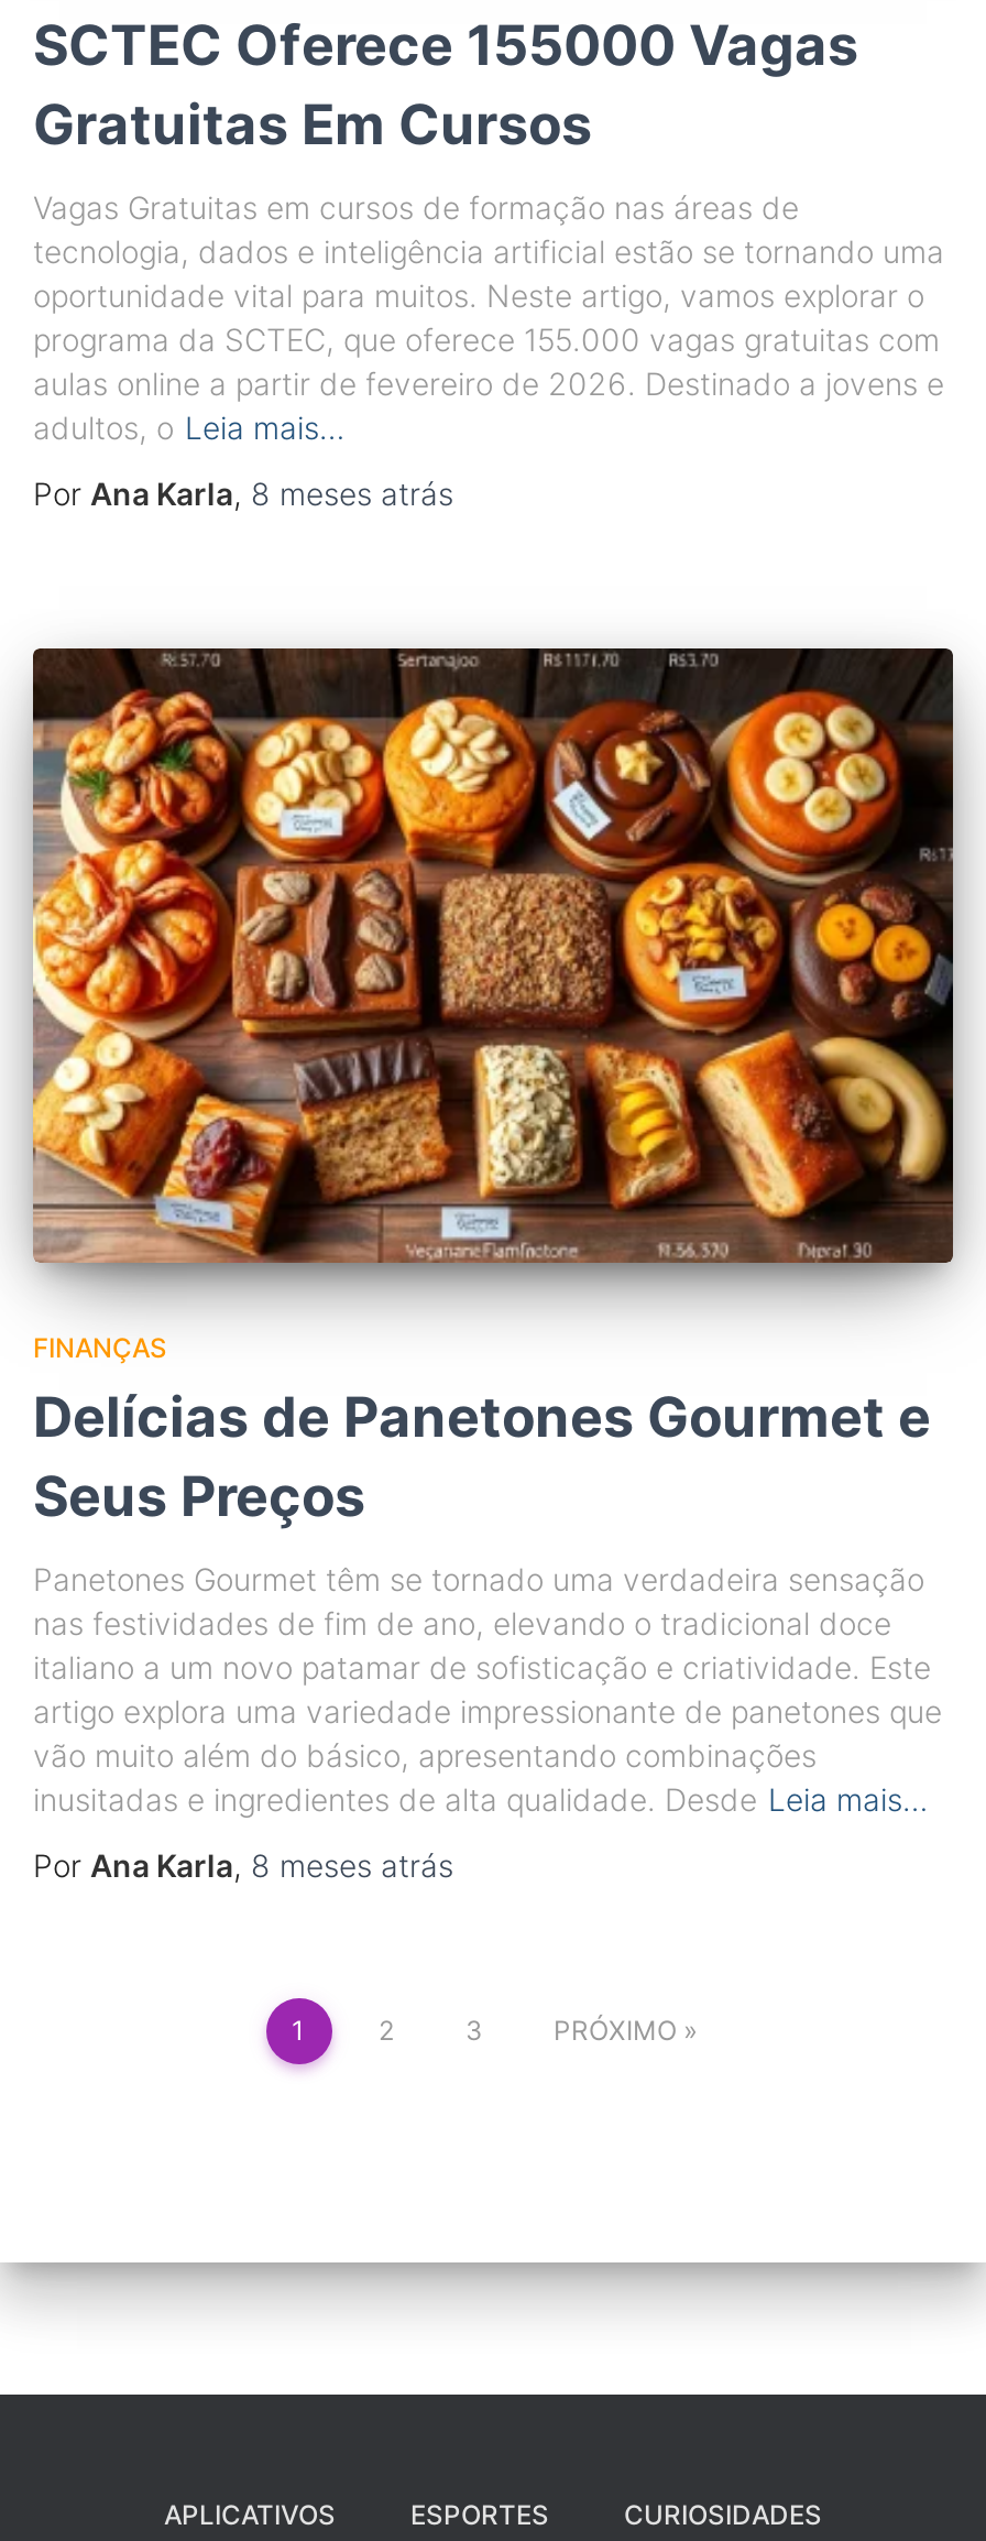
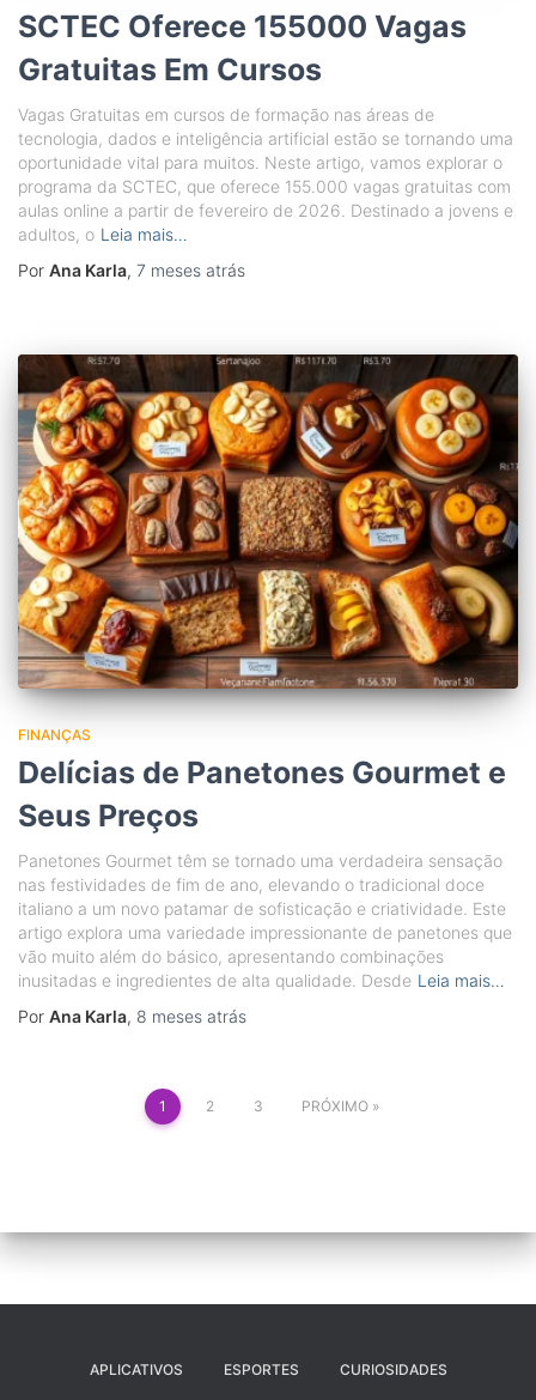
- Por Ana Karla, 8 meses atrás
+ Por Ana Karla, 7 meses atrás
